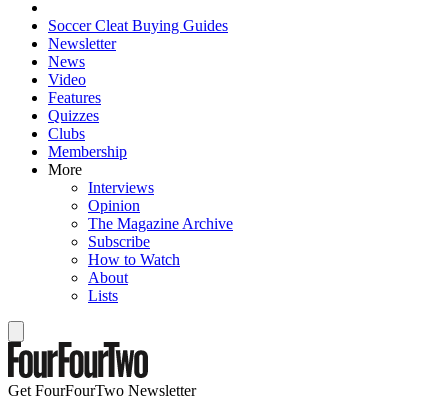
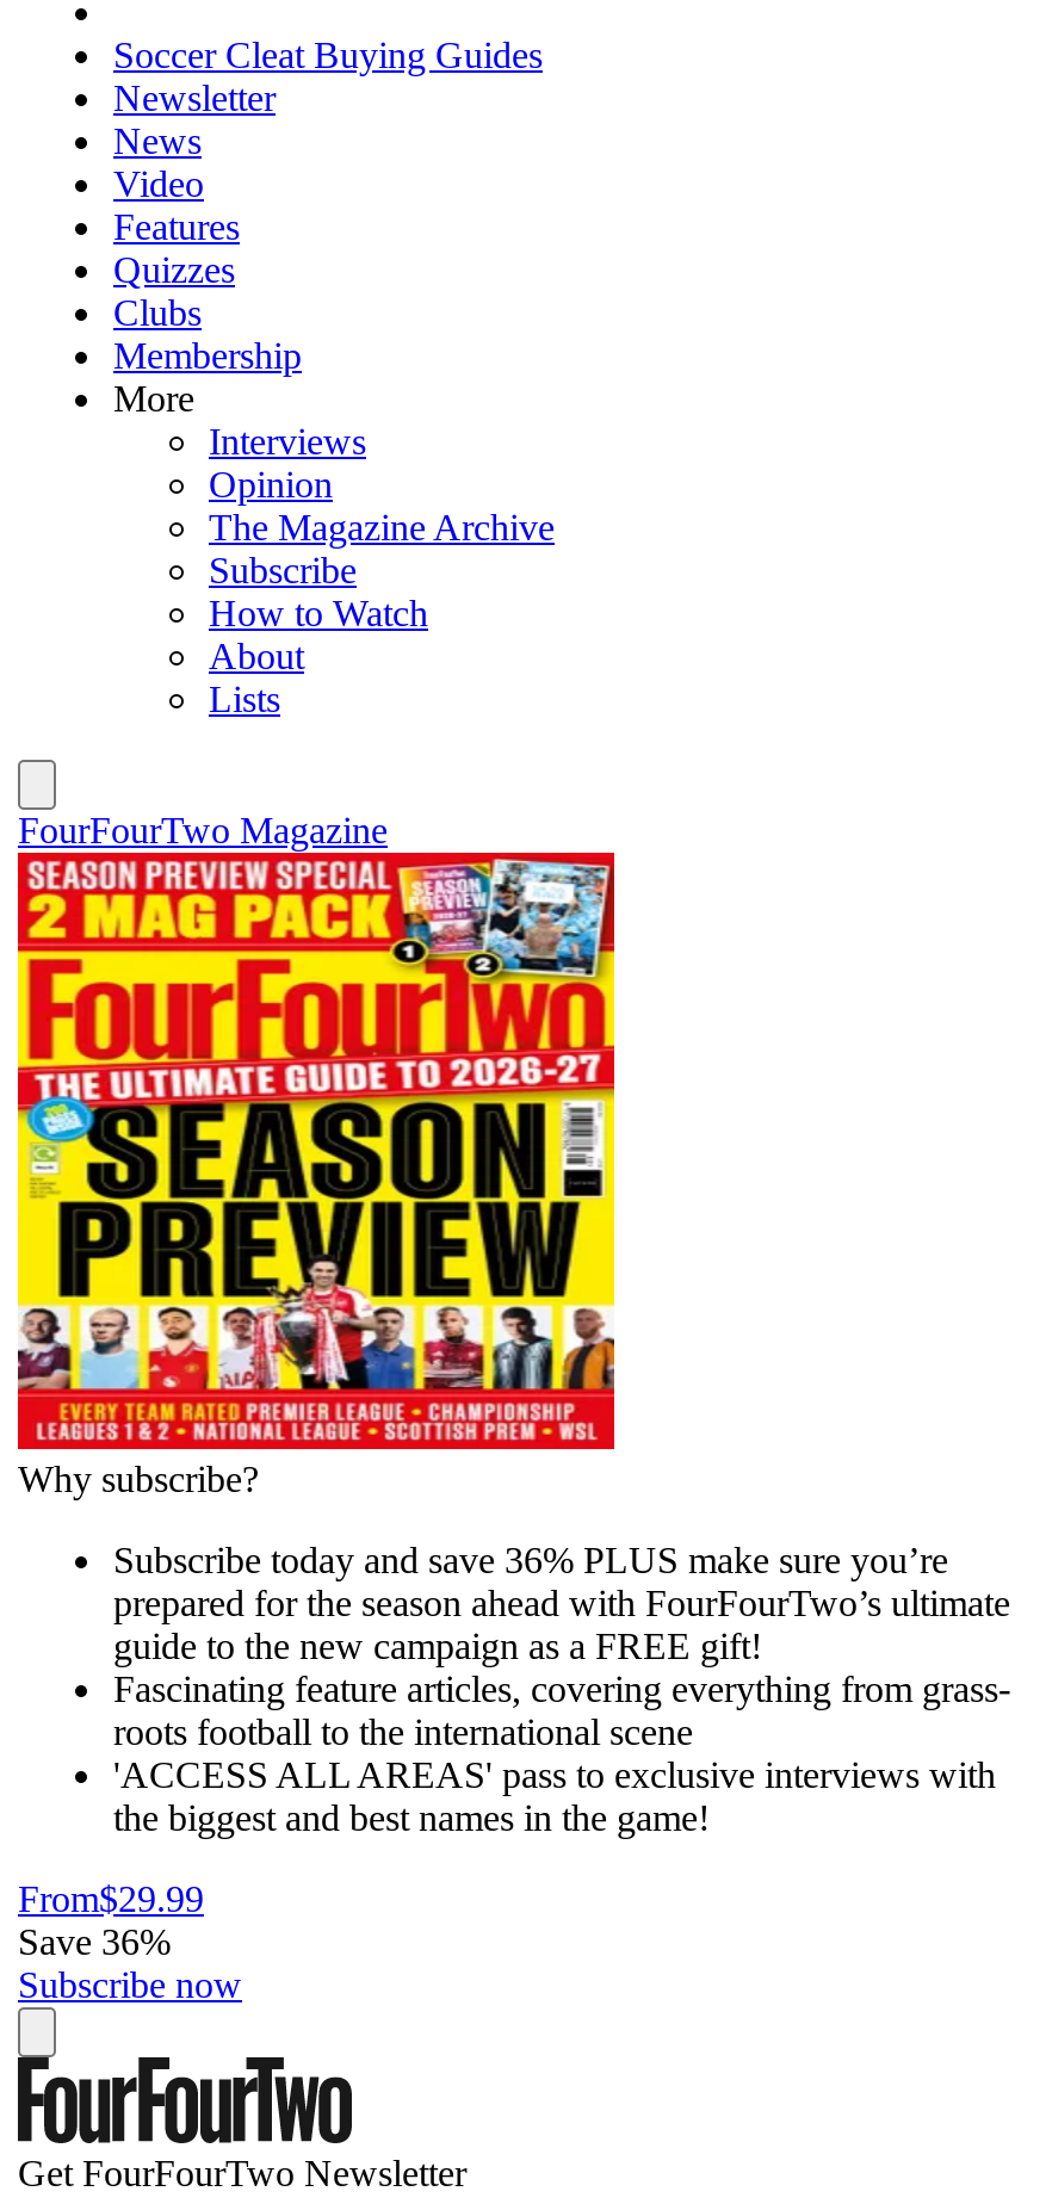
+ [image]
+ Why subscribe?
+ Subscribe today and save 36% PLUS make sure you’re
+ prepared for the season ahead with FourFourTwo’s ultimate
+ guide to the new campaign as a FREE gift!
+ Fascinating feature articles, covering everything from grass-
+ roots football to the international scene
+ 'ACCESS ALL AREAS' pass to exclusive interviews with
+ the biggest and best names in the game!
+ From$29.99
+ Save 36%
+ Subscribe now

+ FourFourTwo Magazine
